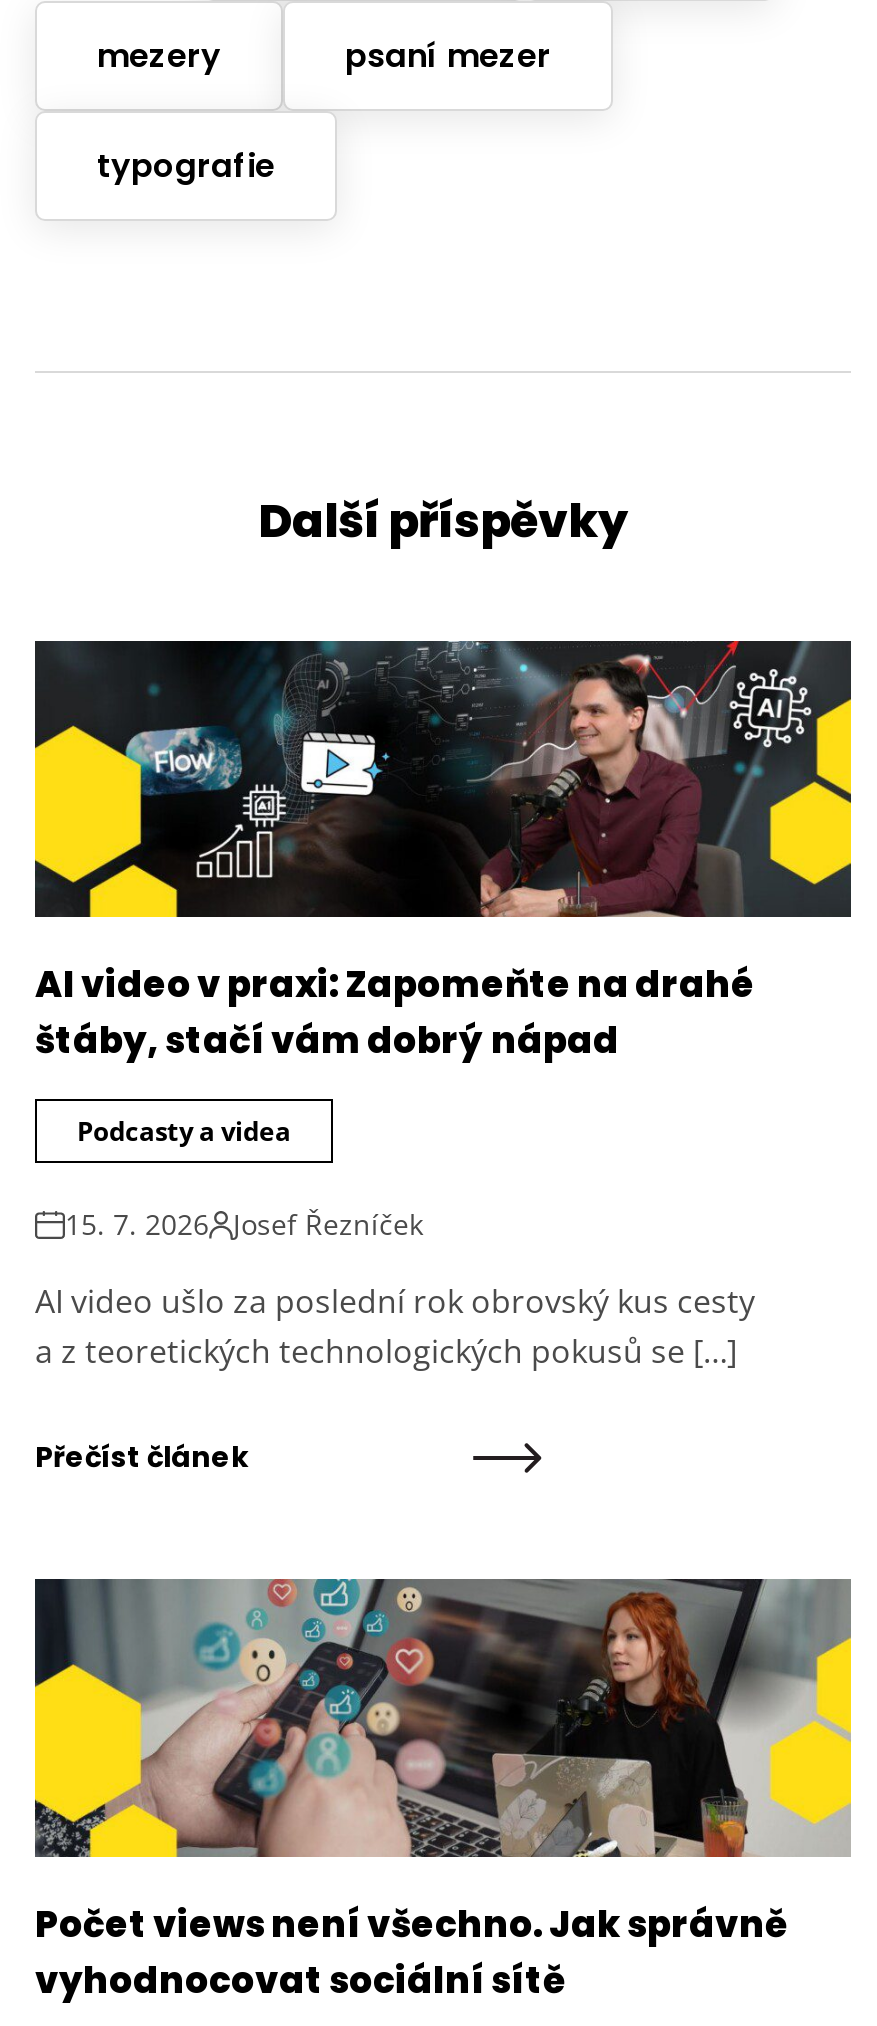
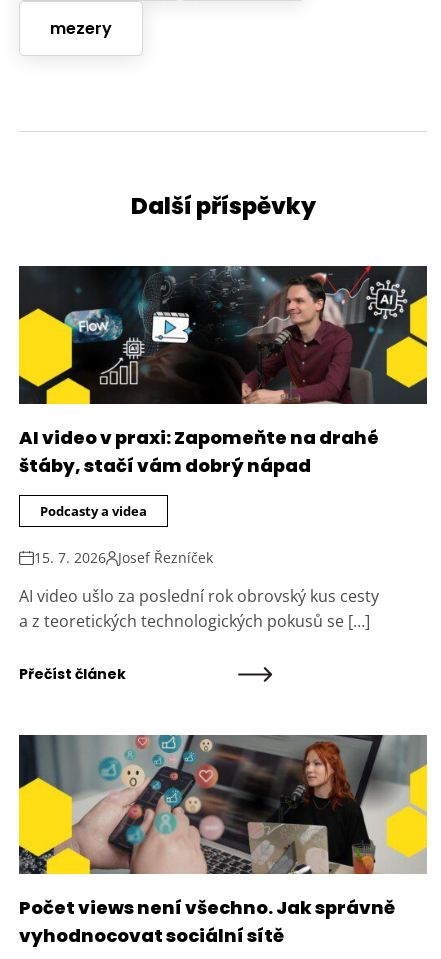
- psaní mezer
- typografie
